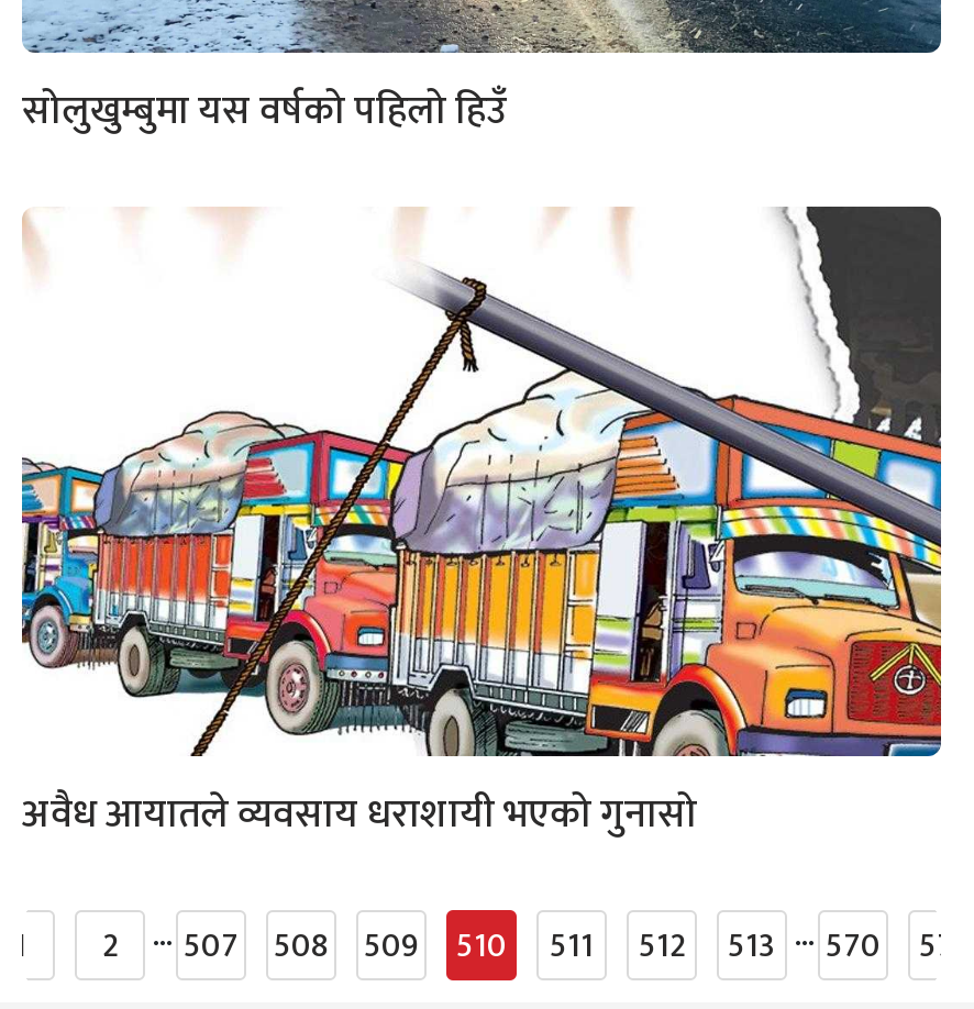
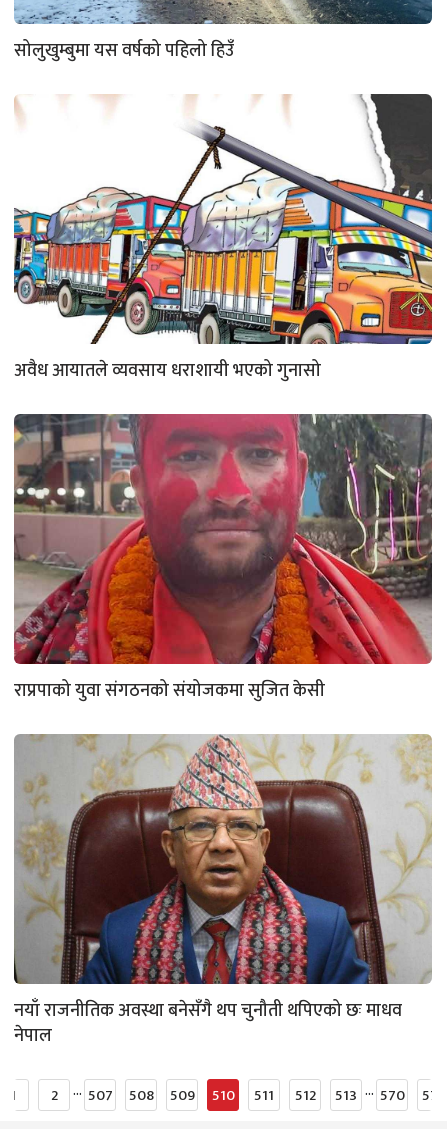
+ [image]
+ राप्रपाको युवा संगठनको संयोजकमा सुजित केसी

+ [image]
+ नयाँ राजनीतिक अवस्था बनेसँगै थप चुनौती थपिएको छः माधव
+ नेपाल
